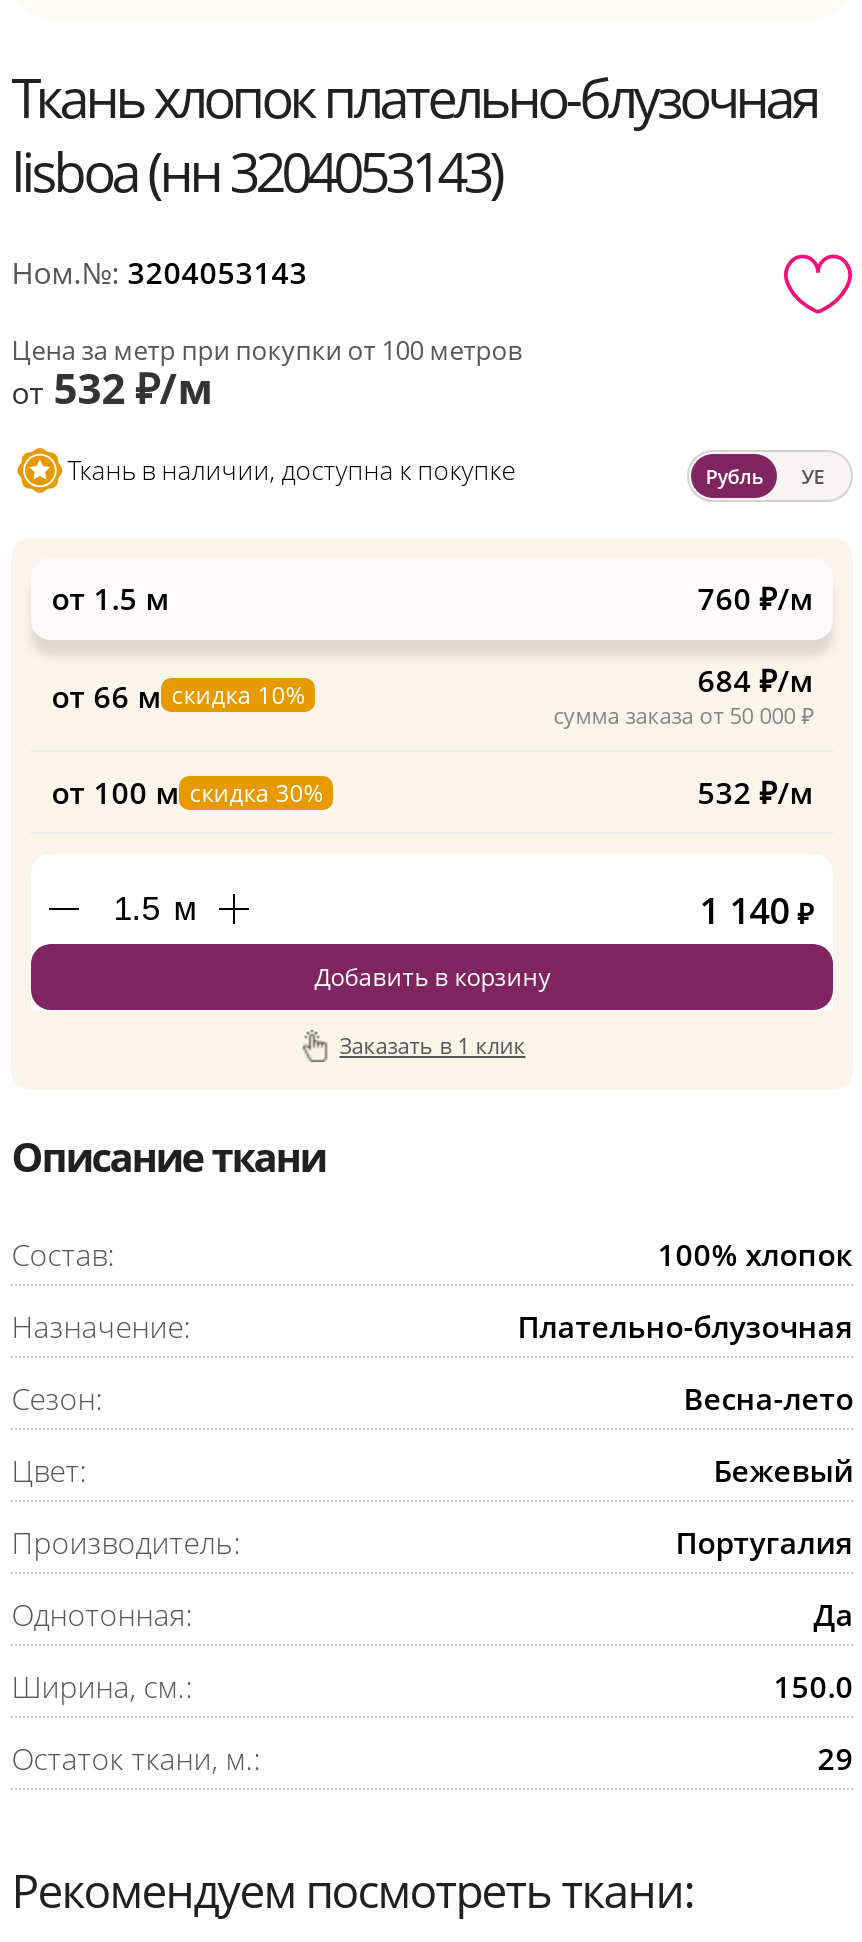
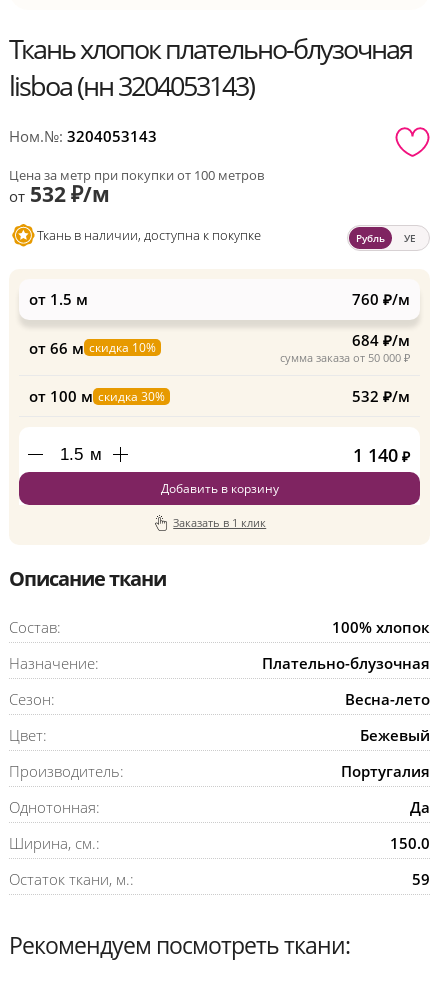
- 29
+ 59
